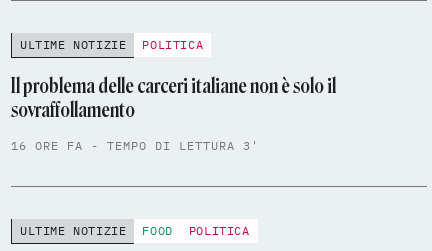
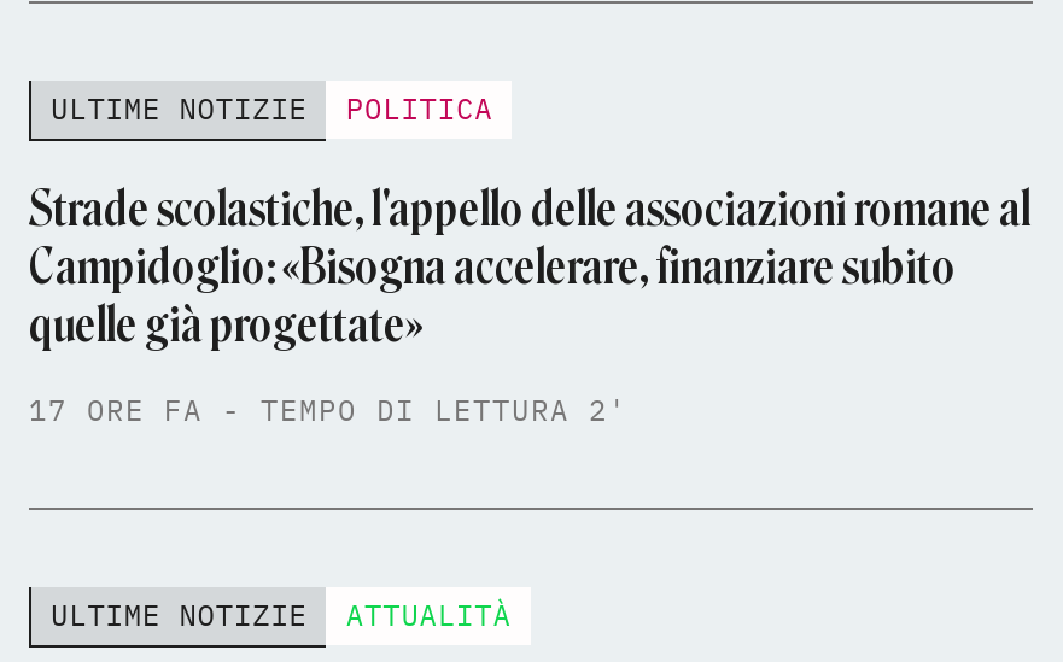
- Il problema delle carceri italiane non è solo il
- sovraffollamento
+ Strade scolastiche, l'appello delle associazioni romane al
+ Campidoglio: «Bisogna accelerare, finanziare subito
+ quelle già progettate»

- 16 ORE FA - TEMPO DI LETTURA 3'
+ 17 ORE FA - TEMPO DI LETTURA 2'

- FOOD
- POLITICA
+ ATTUALITÀ
